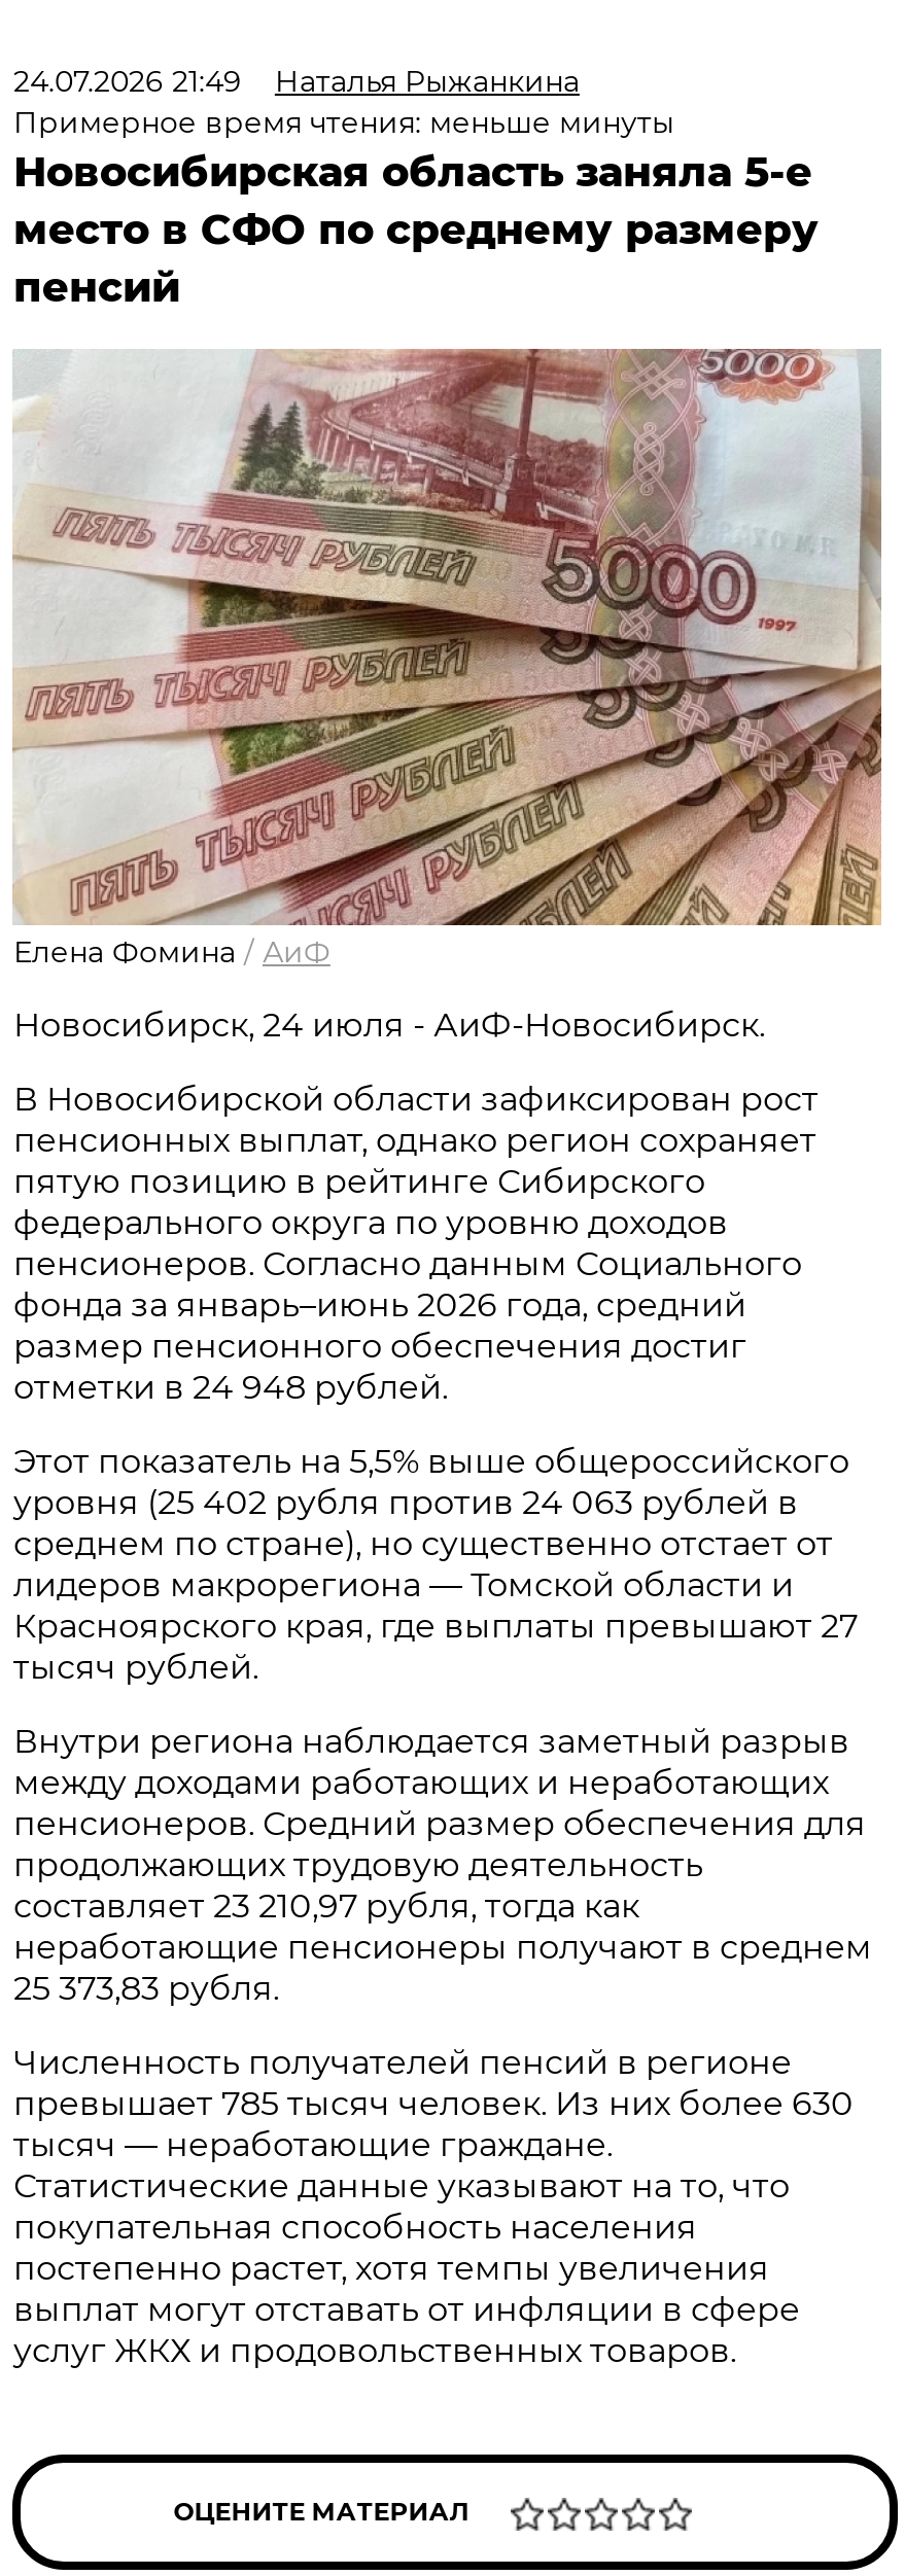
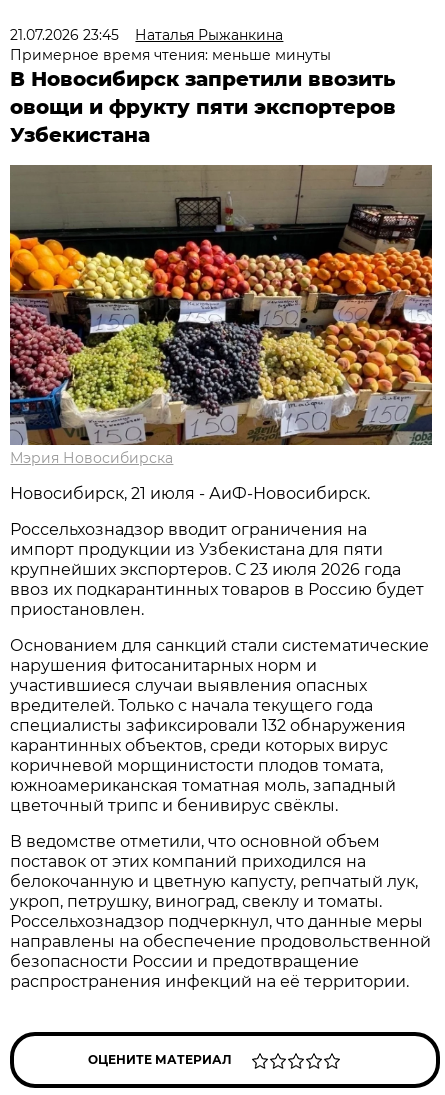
- 24.07.2026 21:49 Наталья Рыжанкина
+ 21.07.2026 23:45 Наталья Рыжанкина

- Новосибирская область заняла 5-е
- место в СФО по среднему размеру
- пенсий
+ В Новосибирск запретили ввозить
+ овощи и фрукту пяти экспортеров
+ Узбекистана

- [image]
- Елена Фомина / АиФ
- Новосибирск, 24 июля - АиФ-Новосибирск.
- В Новосибирской области зафиксирован рост
- пенсионных выплат, однако регион сохраняет
- пятую позицию в рейтинге Сибирского
- федерального округа по уровню доходов
- пенсионеров. Согласно данным Социального
- фонда за январь–июнь 2026 года, средний
- размер пенсионного обеспечения достиг
- отметки в 24 948 рублей.
- Этот показатель на 5,5% выше общероссийского
- уровня (25 402 рубля против 24 063 рублей в
- среднем по стране), но существенно отстает от
- лидеров макрорегиона — Томской области и
- Красноярского края, где выплаты превышают 27
- тысяч рублей.
- Внутри региона наблюдается заметный разрыв
- между доходами работающих и неработающих
- пенсионеров. Средний размер обеспечения для
- продолжающих трудовую деятельность
- составляет 23 210,97 рубля, тогда как
- неработающие пенсионеры получают в среднем
- 25 373,83 рубля.
- Численность получателей пенсий в регионе
- превышает 785 тысяч человек. Из них более 630
- тысяч — неработающие граждане.
- Статистические данные указывают на то, что
- покупательная способность населения
- постепенно растет, хотя темпы увеличения
- выплат могут отставать от инфляции в сфере
- услуг ЖКХ и продовольственных товаров.
+ [image]
+ Мэрия Новосибирска
+ Новосибирск, 21 июля - АиФ-Новосибирск.
+ Россельхознадзор вводит ограничения на
+ импорт продукции из Узбекистана для пяти
+ крупнейших экспортеров. С 23 июля 2026 года
+ ввоз их подкарантинных товаров в Россию будет
+ приостановлен.
+ Основанием для санкций стали систематические
+ нарушения фитосанитарных норм и
+ участившиеся случаи выявления опасных
+ вредителей. Только с начала текущего года
+ специалисты зафиксировали 132 обнаружения
+ карантинных объектов, среди которых вирус
+ коричневой морщинистости плодов томата,
+ южноамериканская томатная моль, западный
+ цветочный трипс и бенивирус свёклы.
+ В ведомстве отметили, что основной объем
+ поставок от этих компаний приходился на
+ белокочанную и цветную капусту, репчатый лук,
+ укроп, петрушку, виноград, свеклу и томаты.
+ Россельхознадзор подчеркнул, что данные меры
+ направлены на обеспечение продовольственной
+ безопасности России и предотвращение
+ распространения инфекций на её территории.
